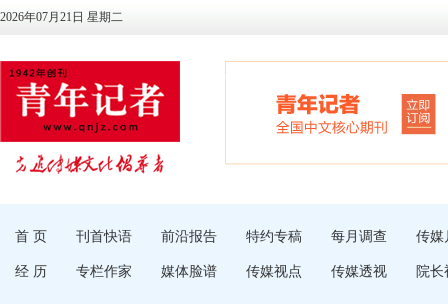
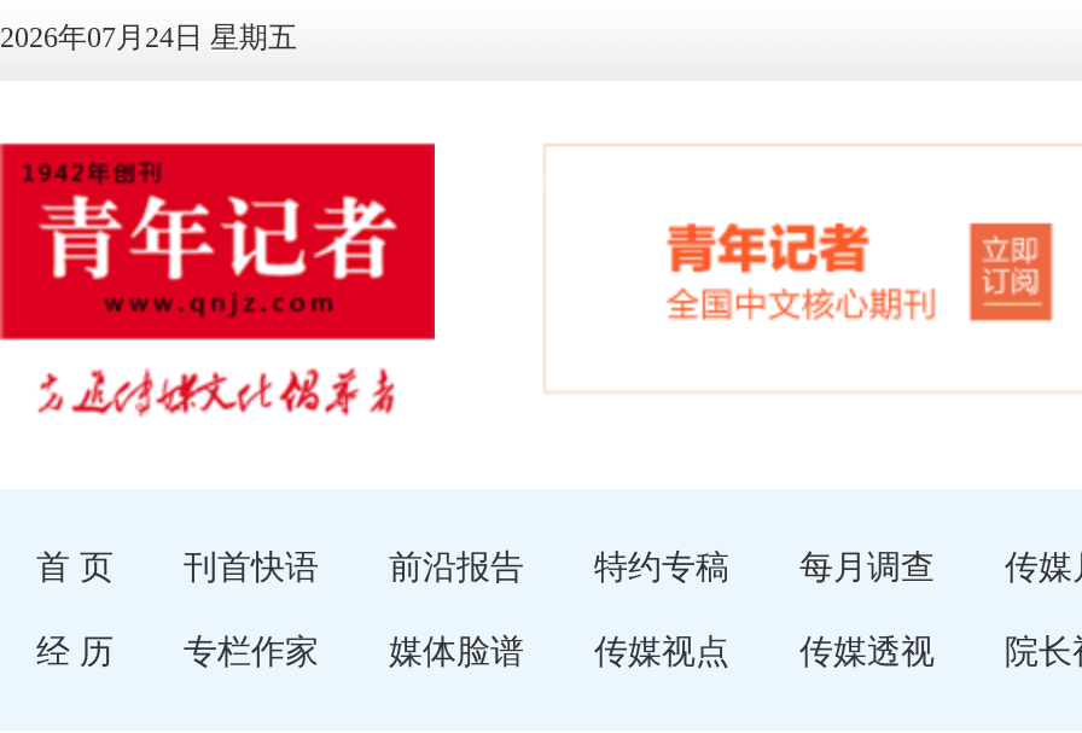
- 2026年07月21日 星期二
+ 2026年07月24日 星期五
